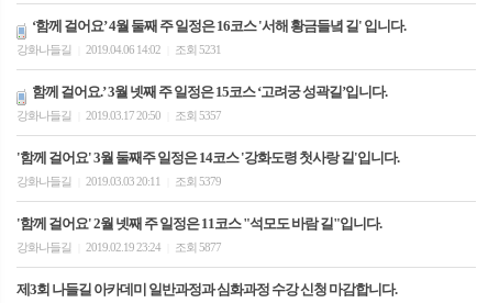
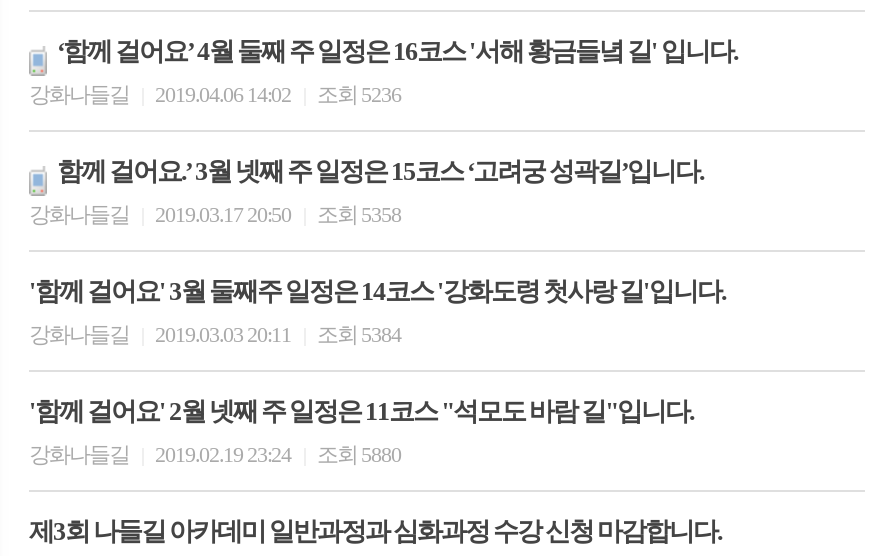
- 강화나들길 2019.04.06 14:02 조회 5231
+ 강화나들길 2019.04.06 14:02 조회 5236

- 강화나들길 2019.03.17 20:50 조회 5357
+ 강화나들길 2019.03.17 20:50 조회 5358

- 강화나들길 2019.03.03 20:11 조회 5379
+ 강화나들길 2019.03.03 20:11 조회 5384

- 강화나들길 2019.02.19 23:24 조회 5877
+ 강화나들길 2019.02.19 23:24 조회 5880
